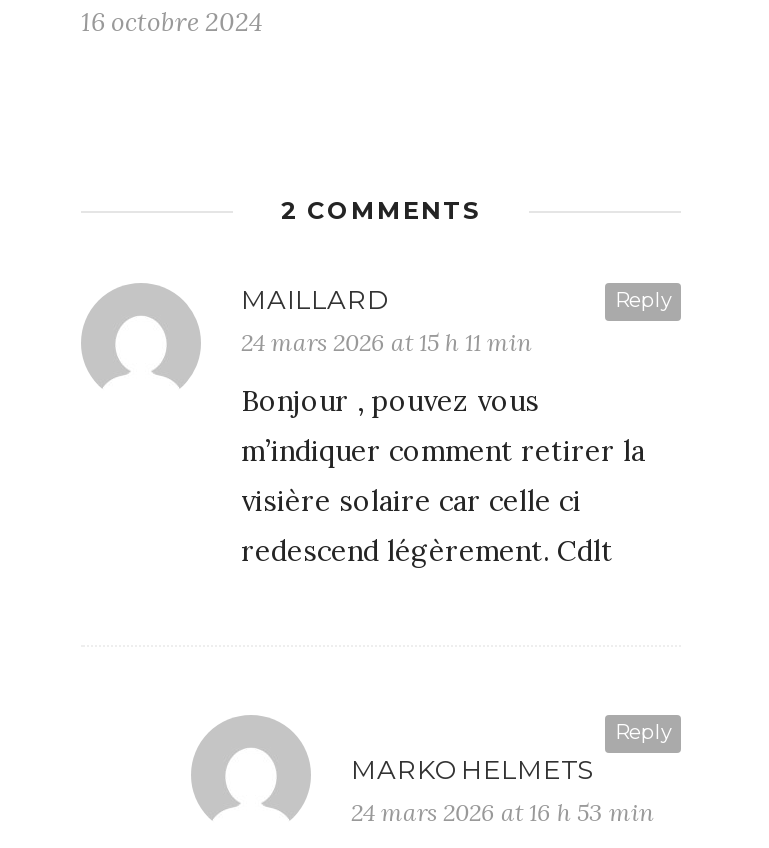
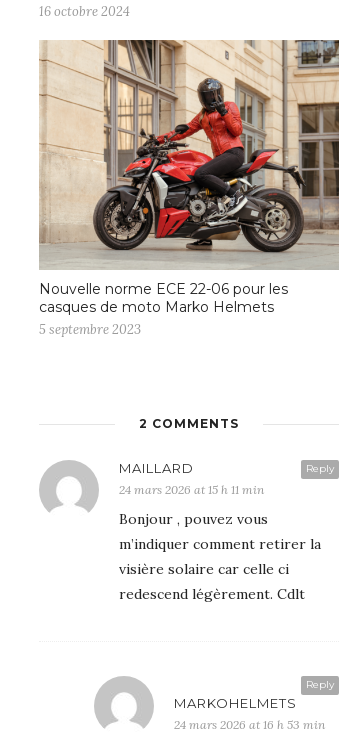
+ [image]
+ Nouvelle norme ECE 22-06 pour les
+ casques de moto Marko Helmets
+ 5 septembre 2023
